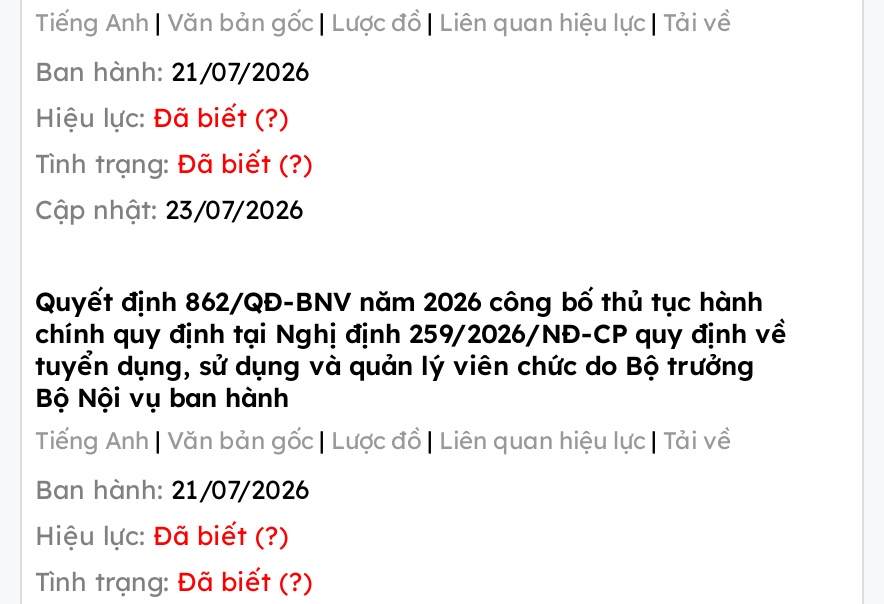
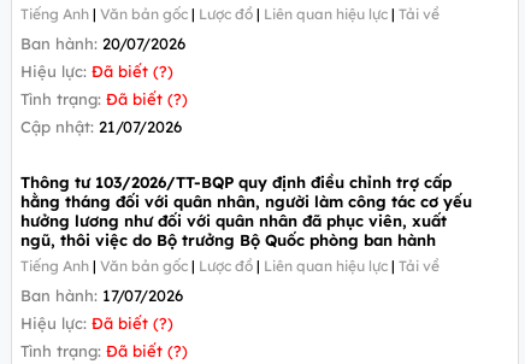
- Ban hành: 21/07/2026
+ Ban hành: 20/07/2026

- Cập nhật: 23/07/2026
+ Cập nhật: 21/07/2026

- Quyết định 862/QĐ-BNV năm 2026 công bố thủ tục hành
- chính quy định tại Nghị định 259/2026/NĐ-CP quy định về
- tuyển dụng, sử dụng và quản lý viên chức do Bộ trưởng
- Bộ Nội vụ ban hành
+ Thông tư 103/2026/TT-BQP quy định điều chỉnh trợ cấp
+ hằng tháng đối với quân nhân, người làm công tác cơ yếu
+ hưởng lương như đối với quân nhân đã phục viên, xuất
+ ngũ, thôi việc do Bộ trưởng Bộ Quốc phòng ban hành

- Ban hành: 21/07/2026
+ Ban hành: 17/07/2026
